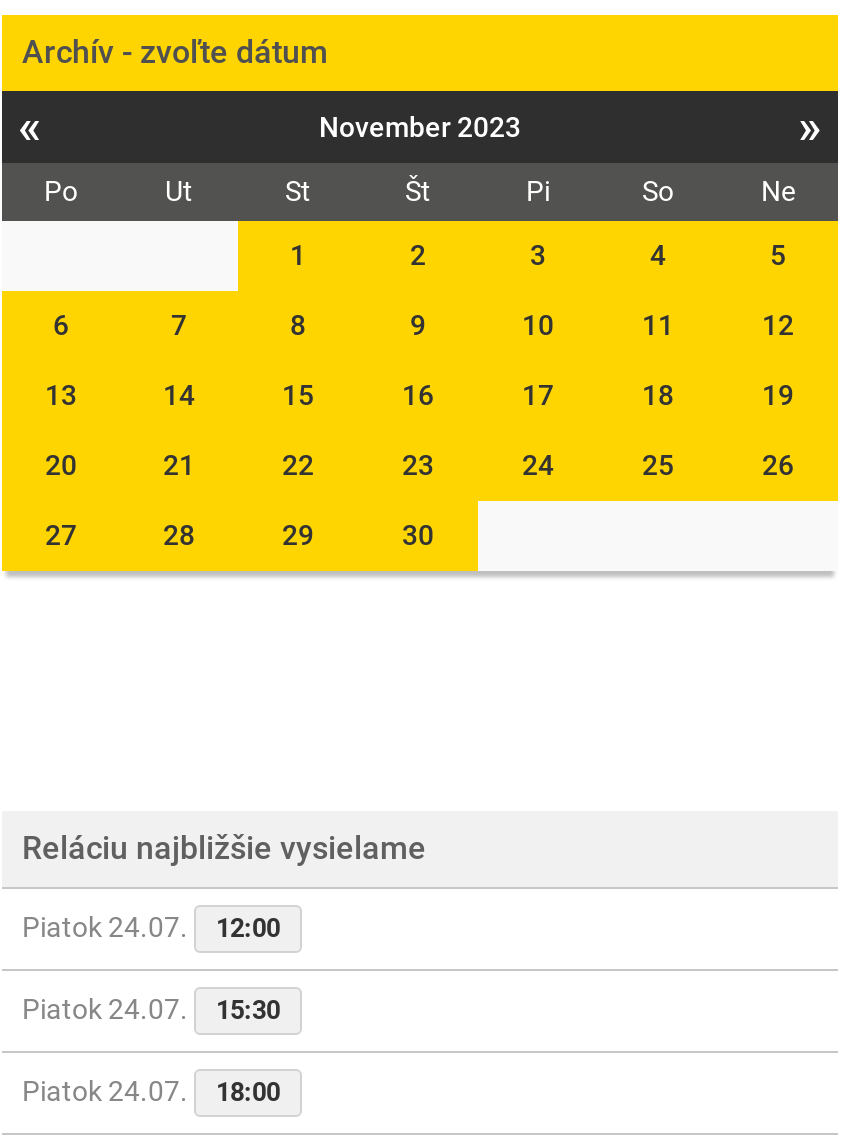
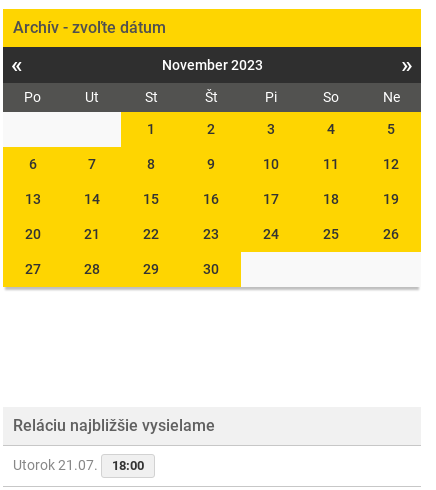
- Piatok 24.07.
- 12:00
- Piatok 24.07.
- 15:30
- Piatok 24.07.
+ Utorok 21.07.
